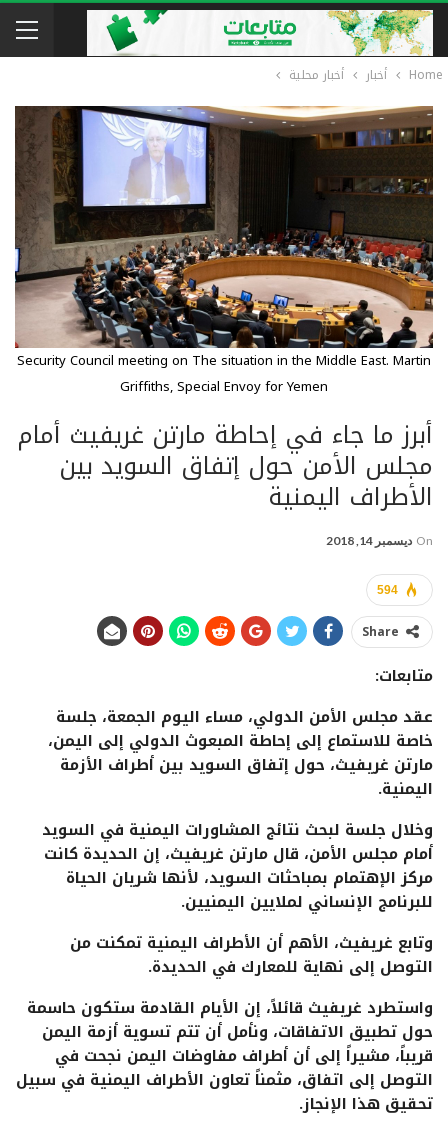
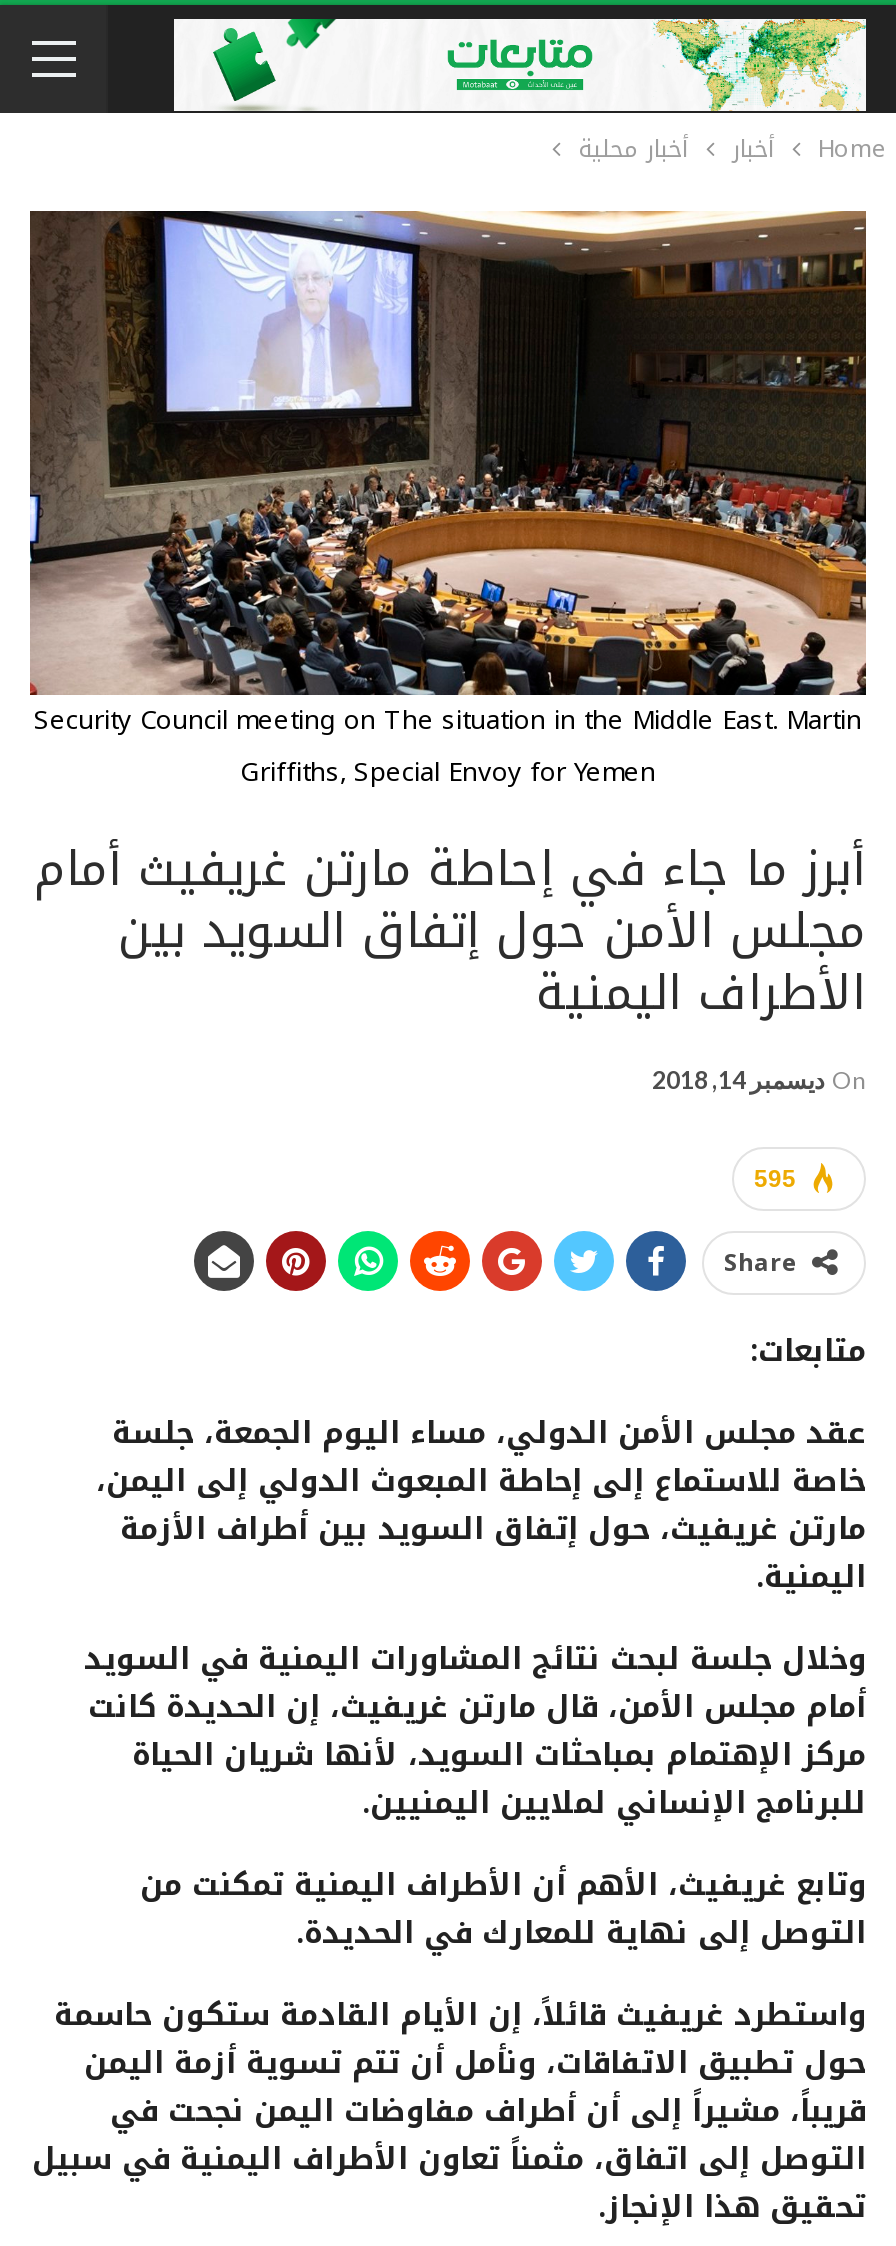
- 594
+ 595
